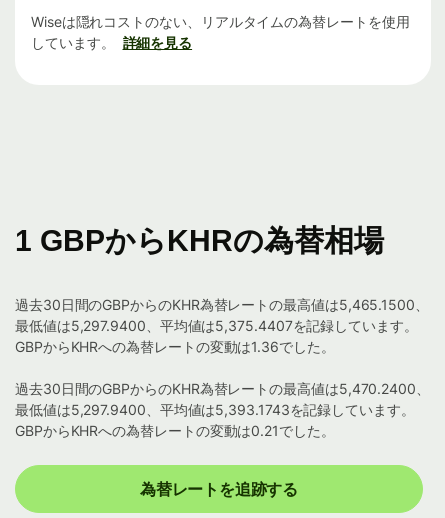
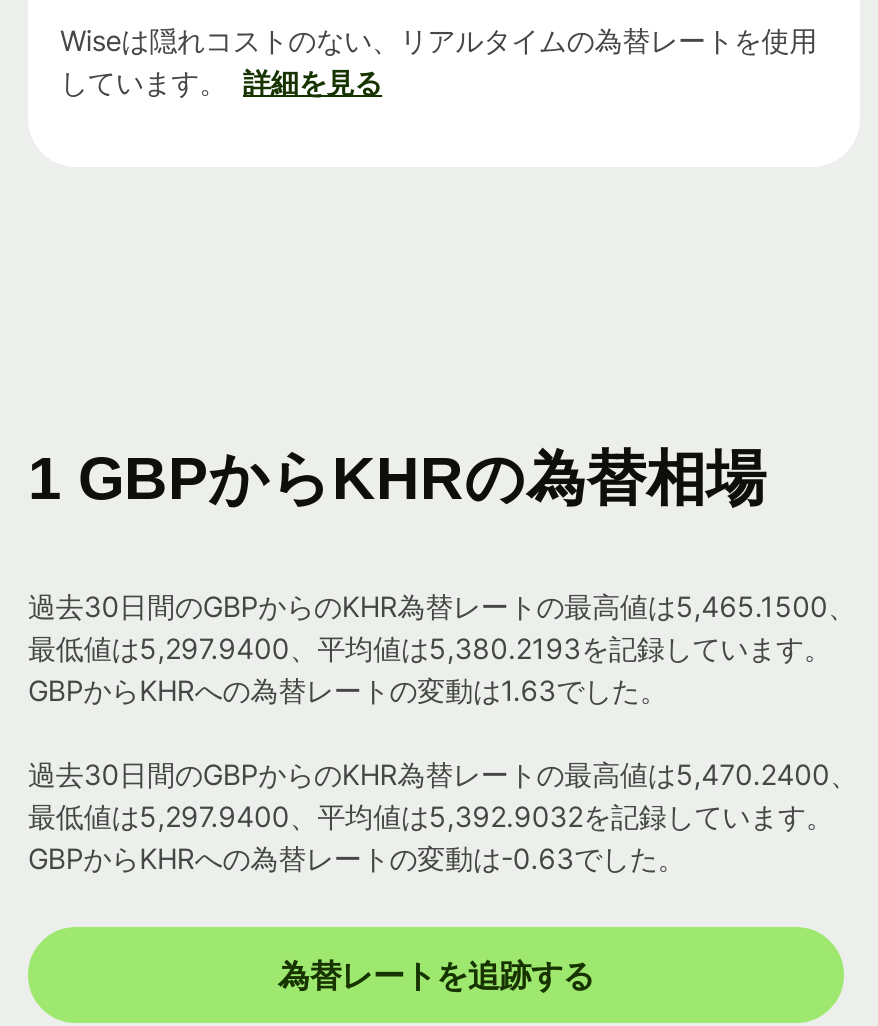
- 最低値は5,297.9400、平均値は5,375.4407を記録しています。
+ 最低値は5,297.9400、平均値は5,380.2193を記録しています。

- GBPからKHRへの為替レートの変動は1.36でした。
+ GBPからKHRへの為替レートの変動は1.63でした。

- 最低値は5,297.9400、平均値は5,393.1743を記録しています。
+ 最低値は5,297.9400、平均値は5,392.9032を記録しています。

- GBPからKHRへの為替レートの変動は0.21でした。
+ GBPからKHRへの為替レートの変動は-0.63でした。
